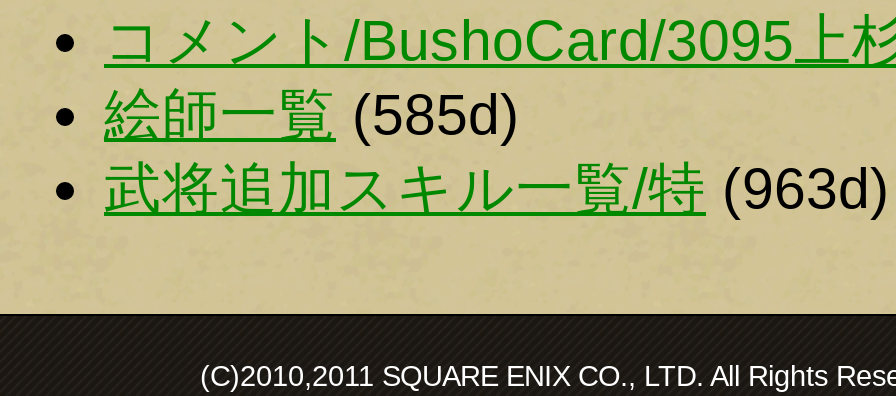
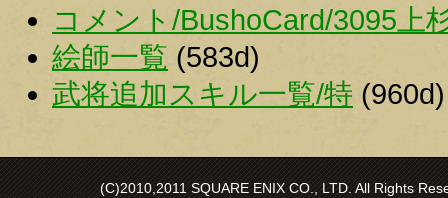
- 絵師一覧(585d)
+ 絵師一覧(583d)

- 武将追加スキル一覧/特(963d)
+ 武将追加スキル一覧/特(960d)
